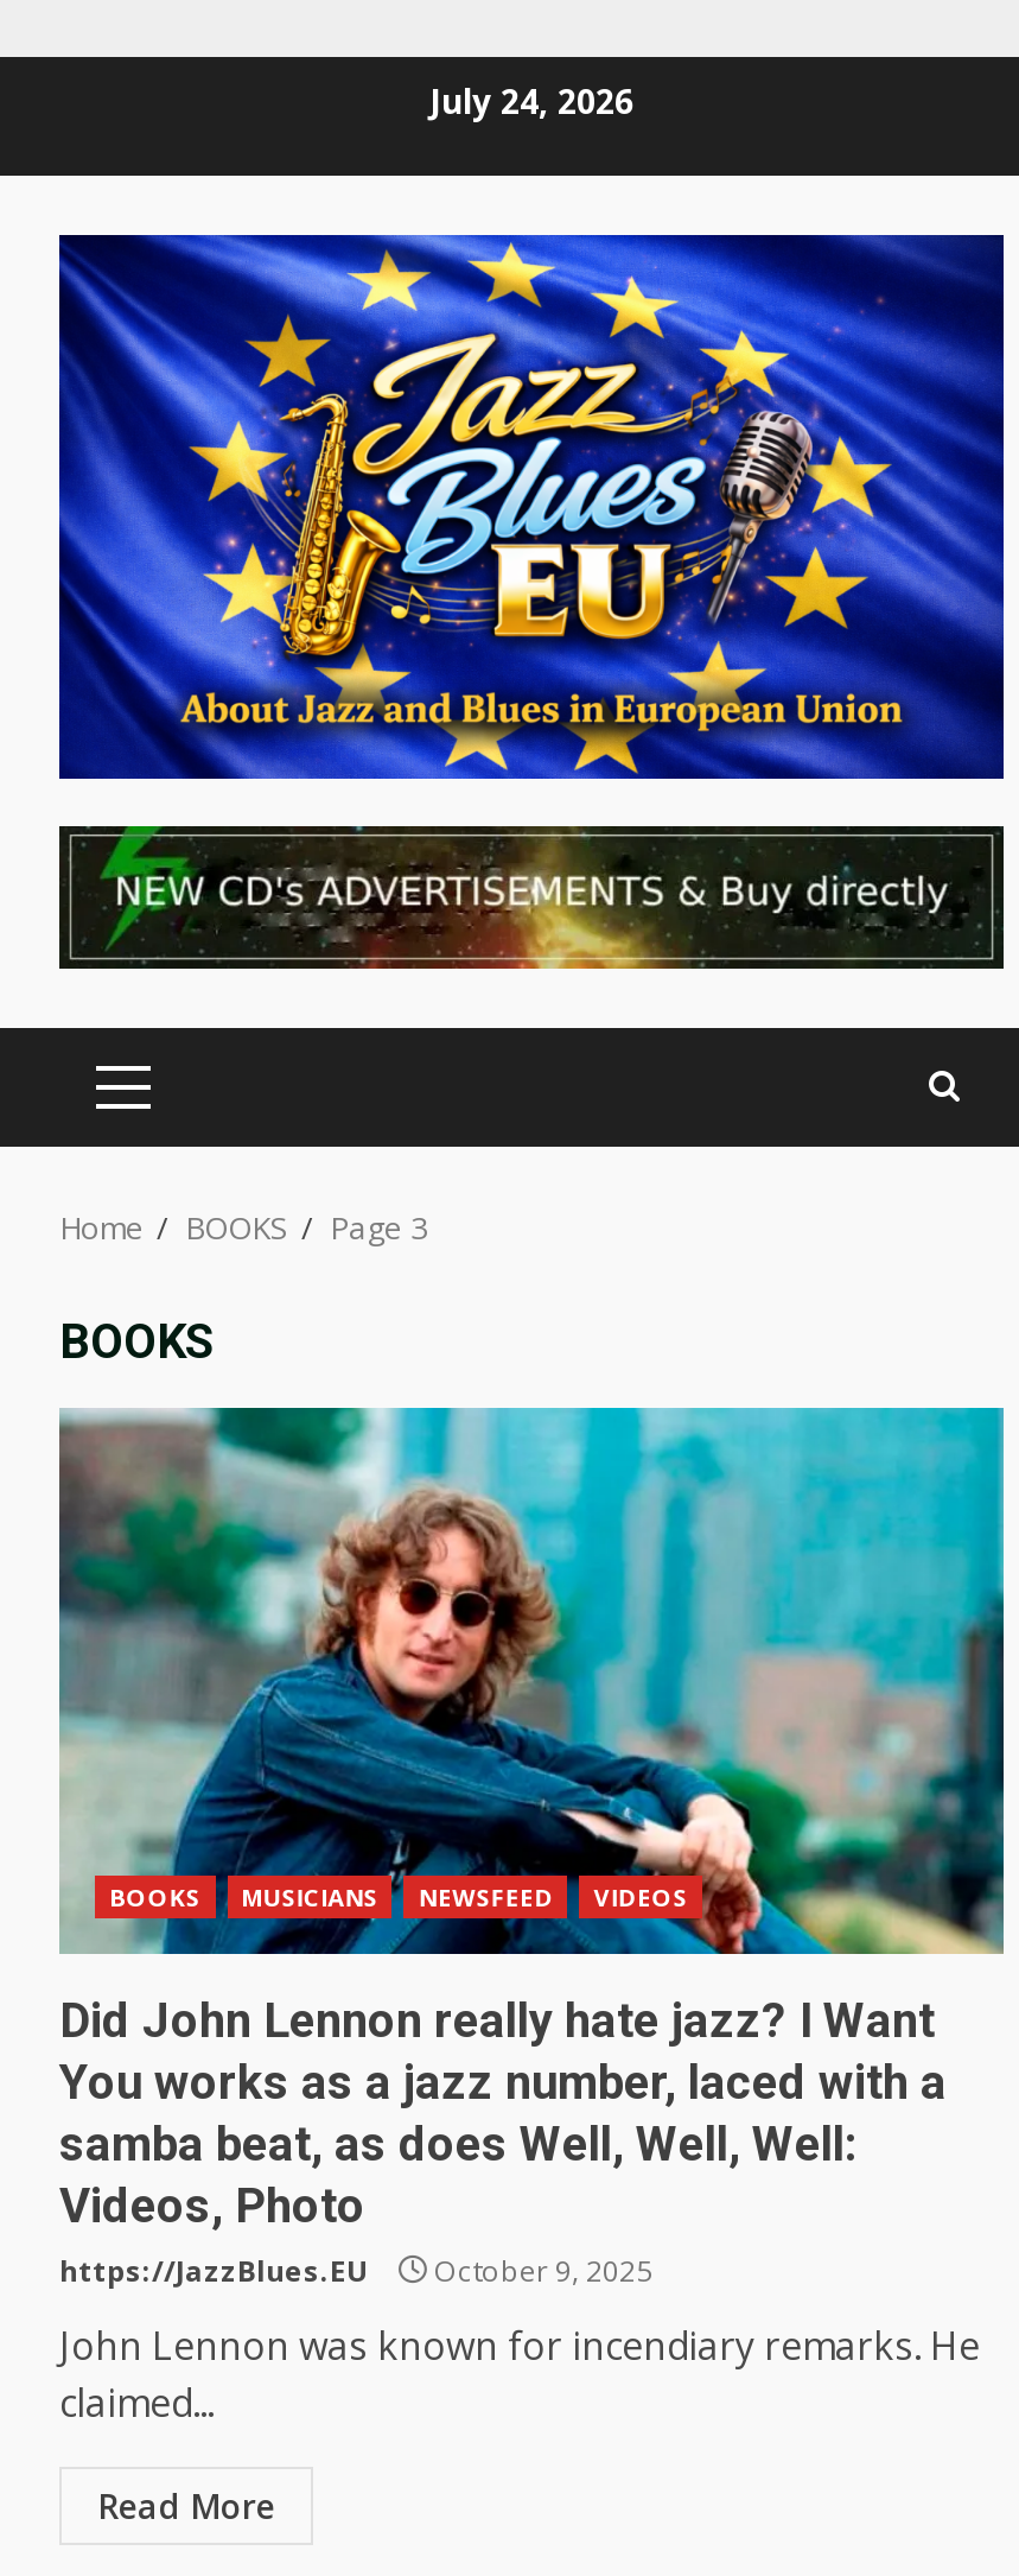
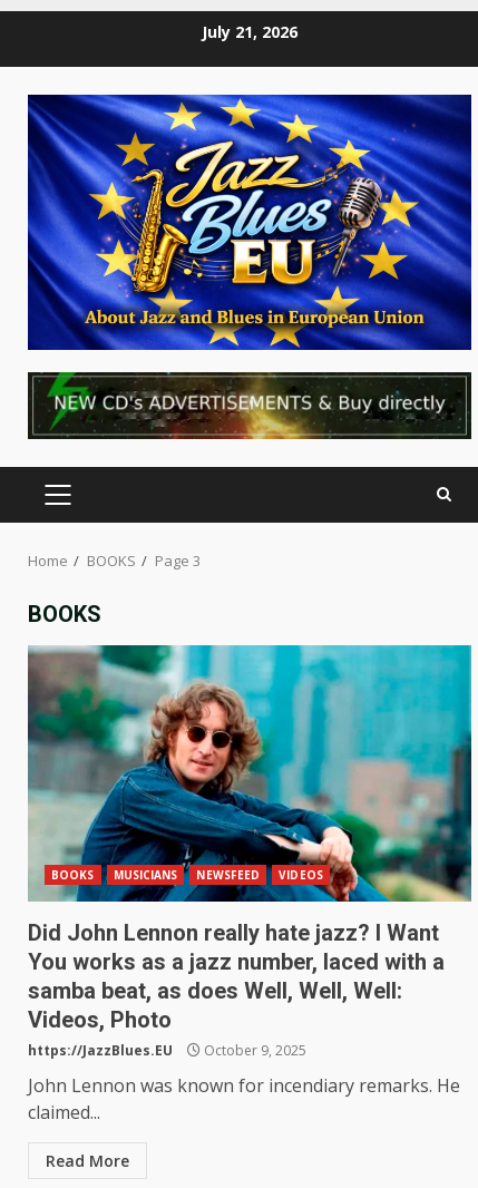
- July 24, 2026
+ July 21, 2026
